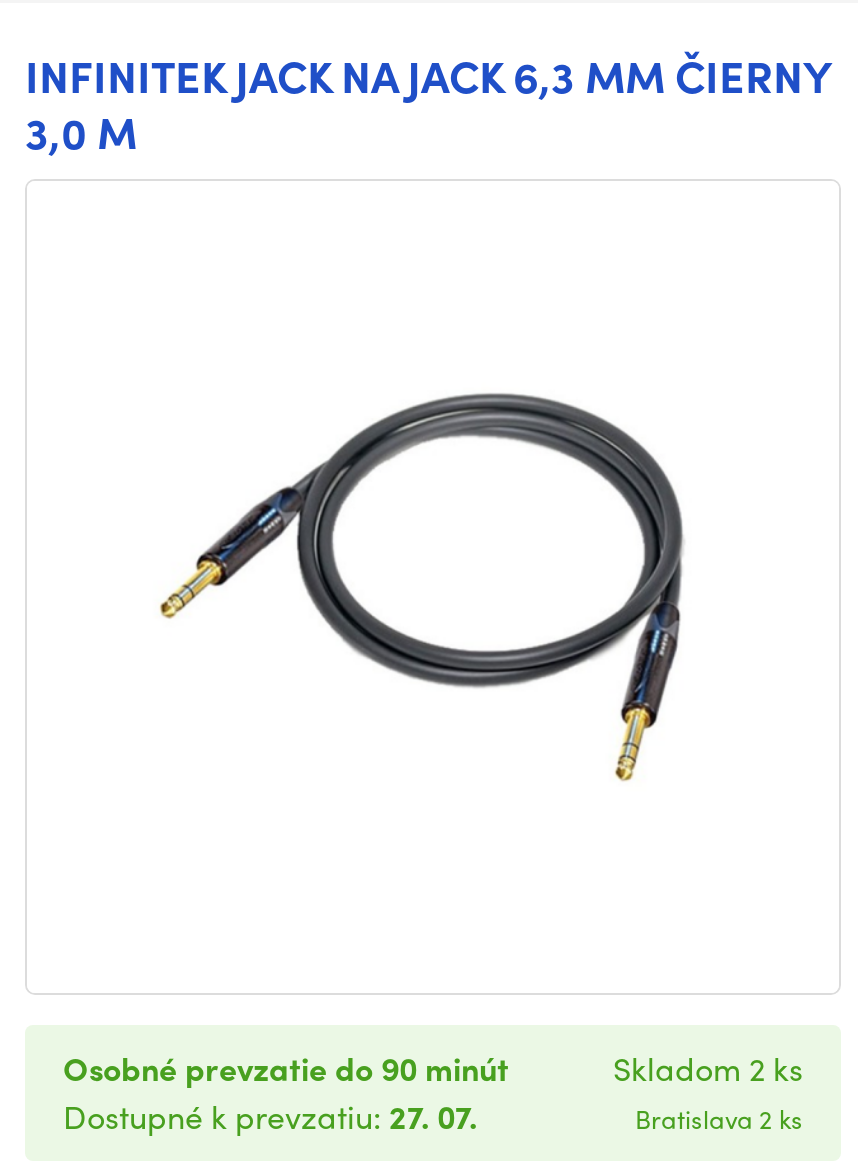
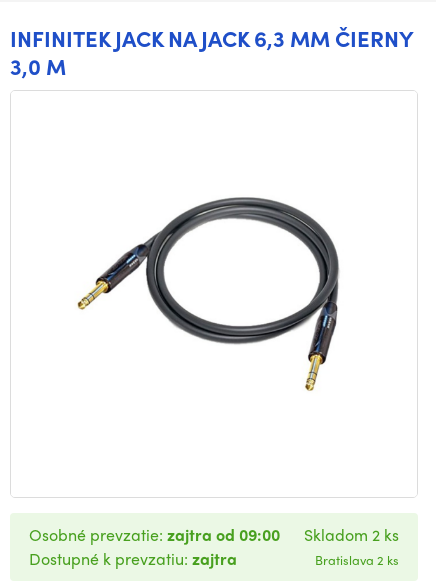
- Osobné prevzatie do 90 minút
- Dostupné k prevzatiu: 27. 07.
+ Osobné prevzatie: zajtra od 09:00
+ Dostupné k prevzatiu: zajtra
